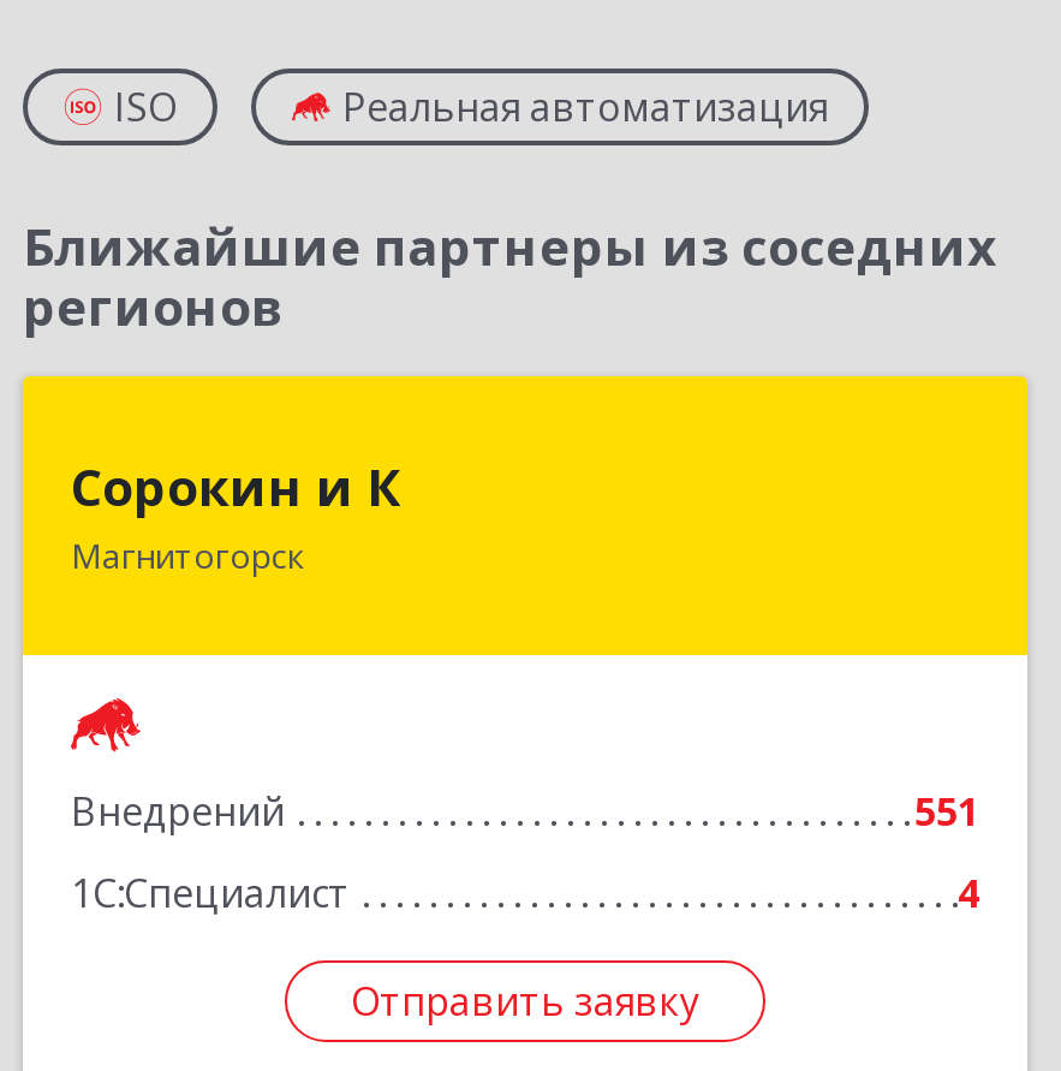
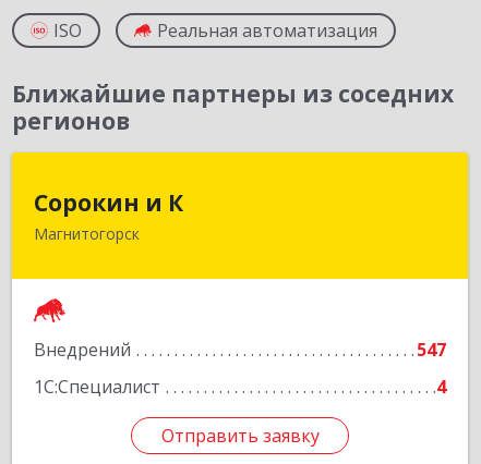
- 551
+ 547
